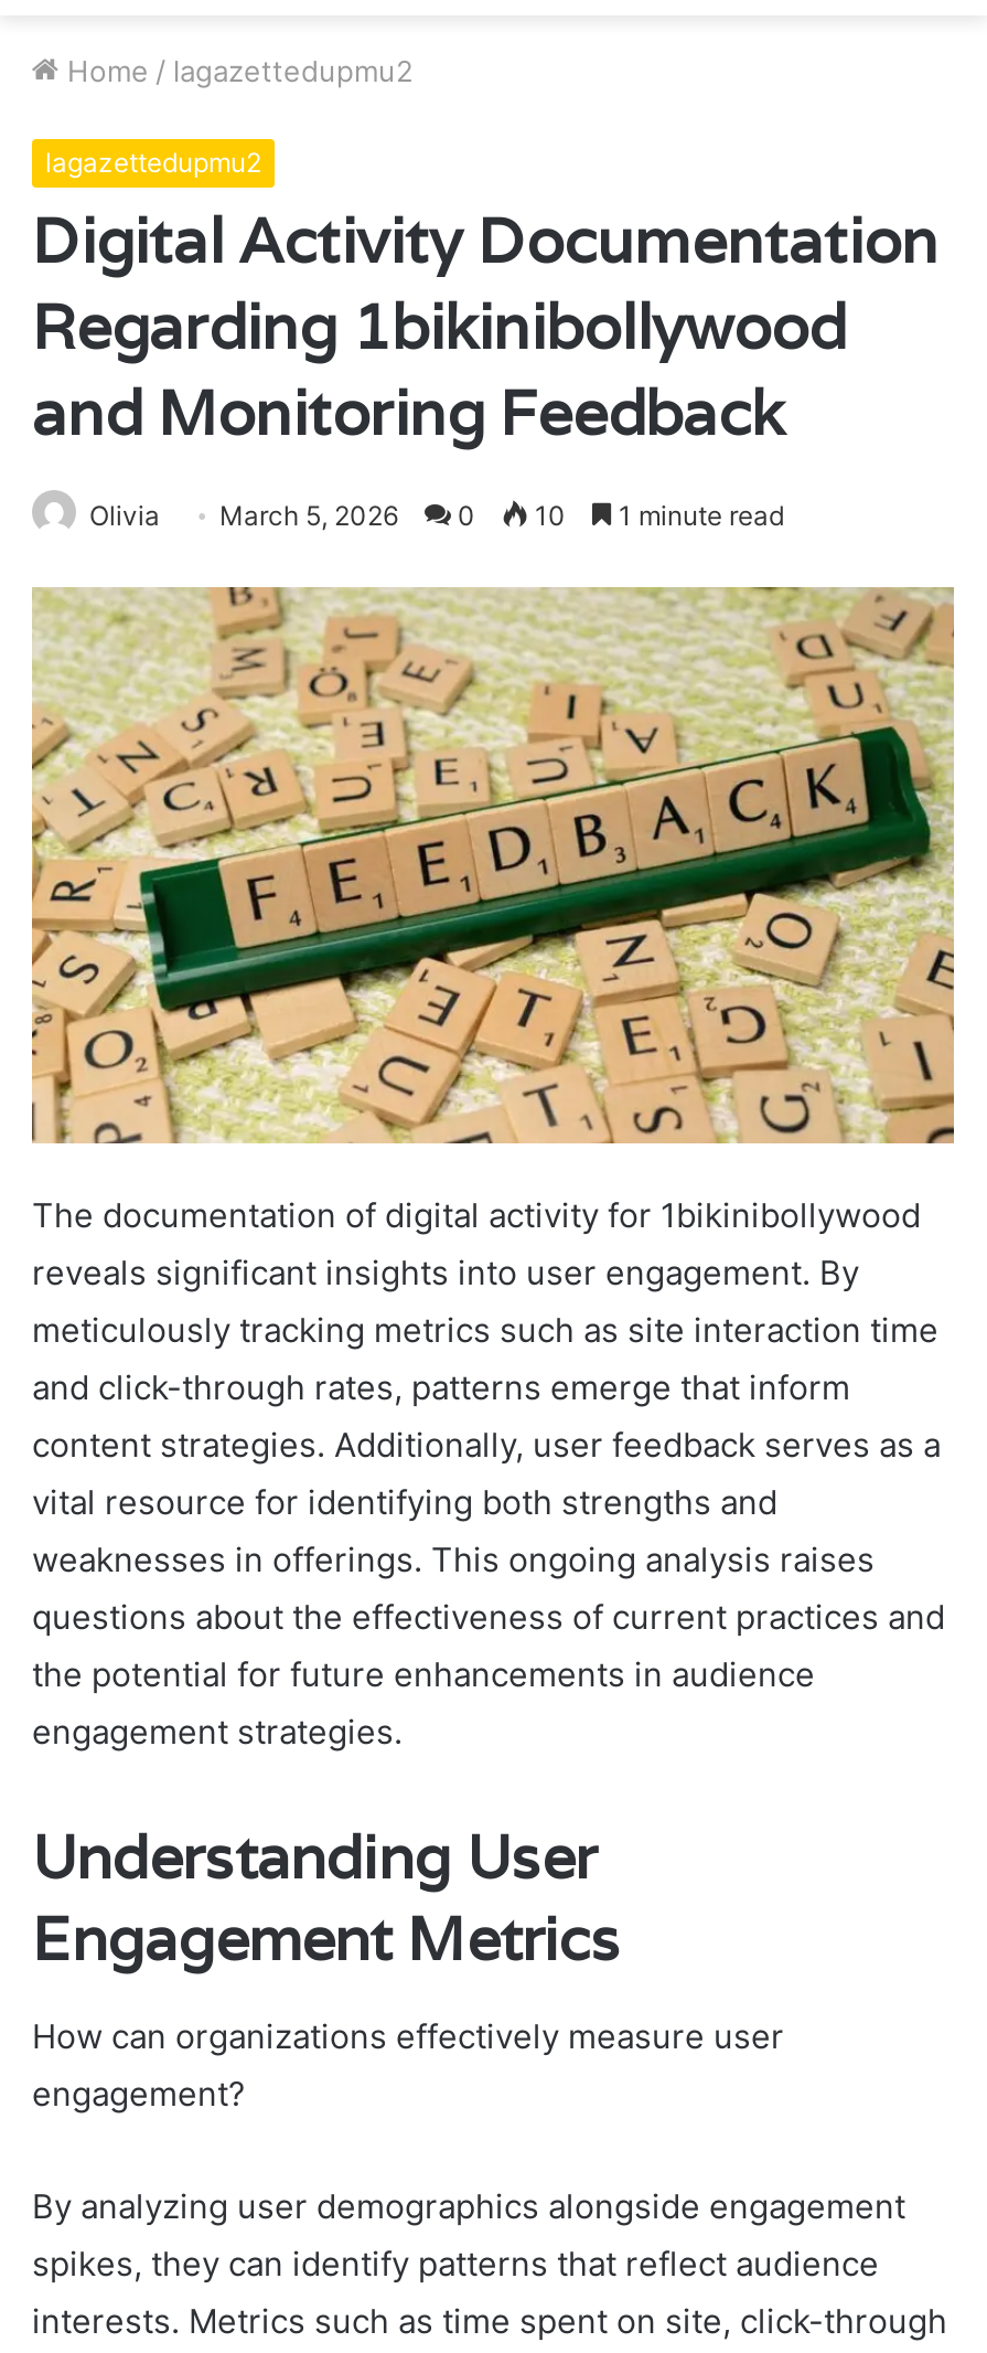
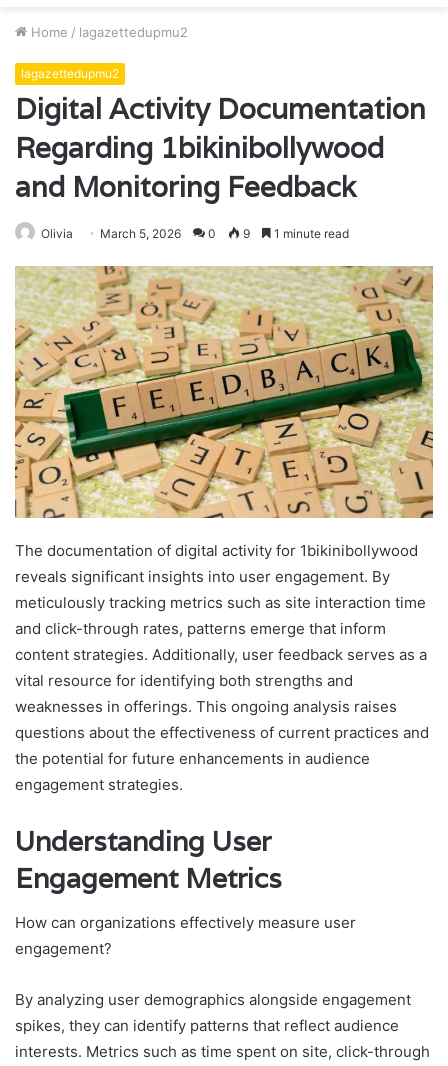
- Olivia March 5, 2026 0 10 1 minute read
+ Olivia March 5, 2026 0 9 1 minute read
